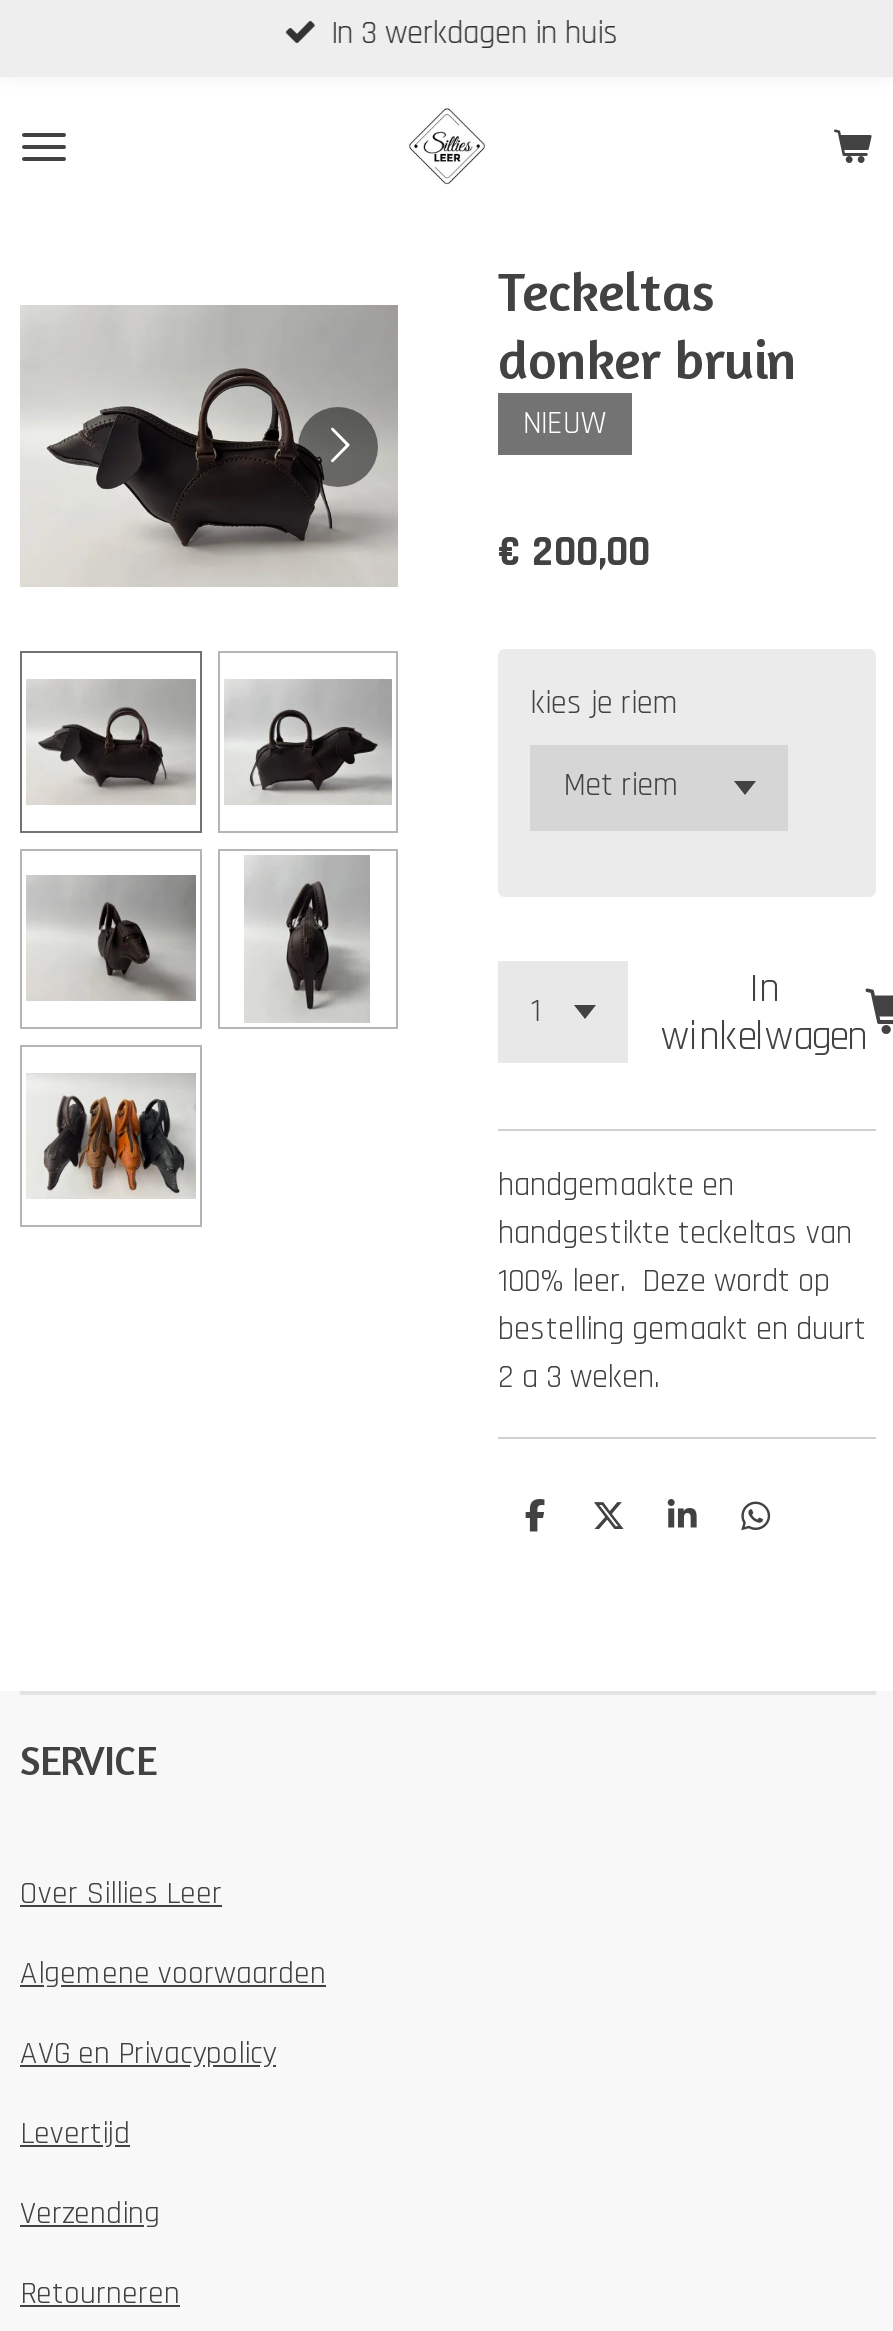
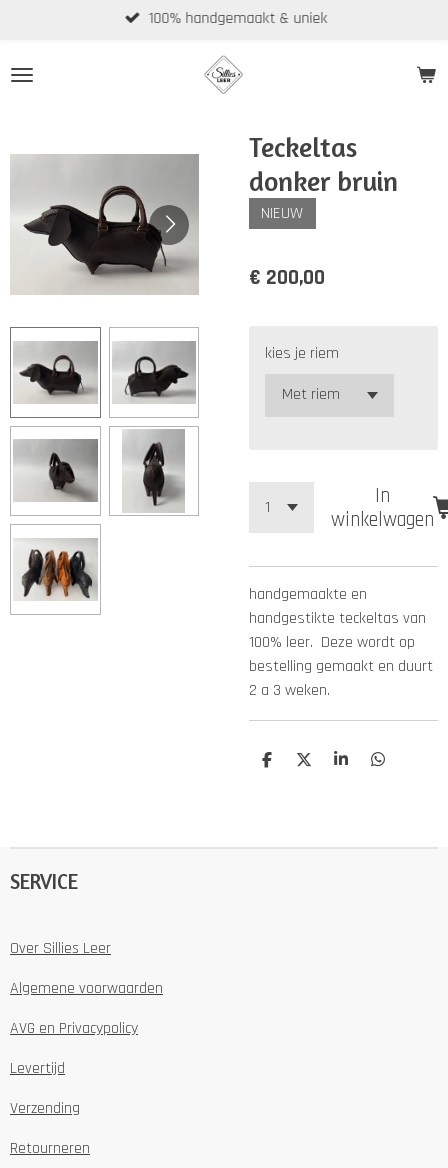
- In 3 werkdagen in huis
+ 100% handgemaakt & uniek
